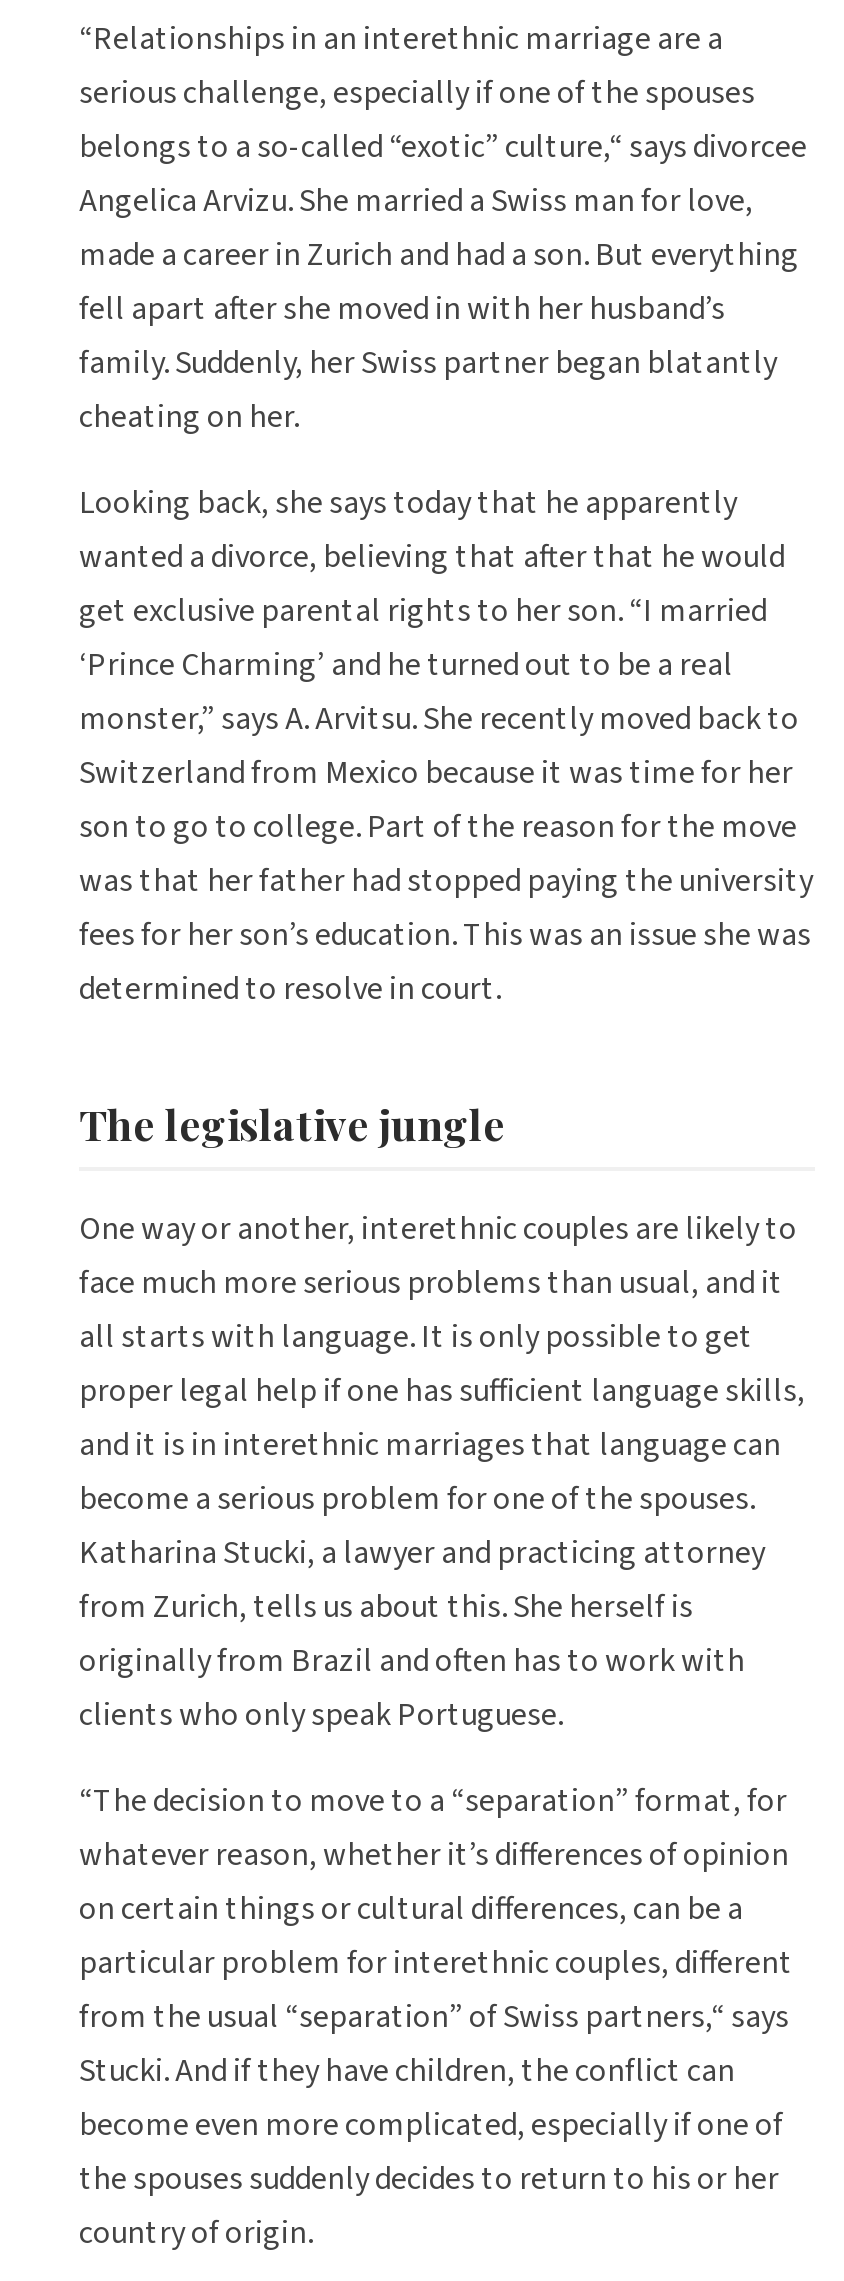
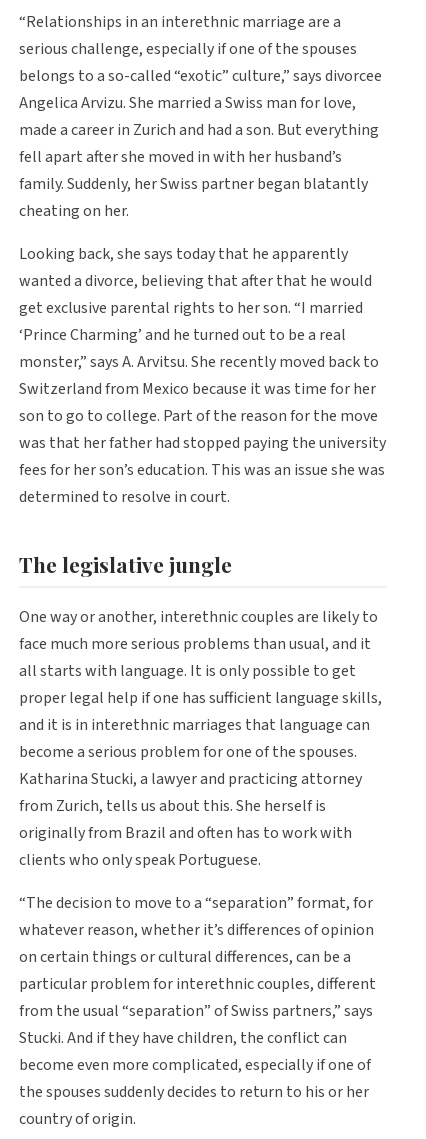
- belongs to a so-called “exotic” culture,“ says divorcee
+ belongs to a so-called “exotic” culture,” says divorcee

- from the usual “separation” of Swiss partners,“ says
+ from the usual “separation” of Swiss partners,” says
